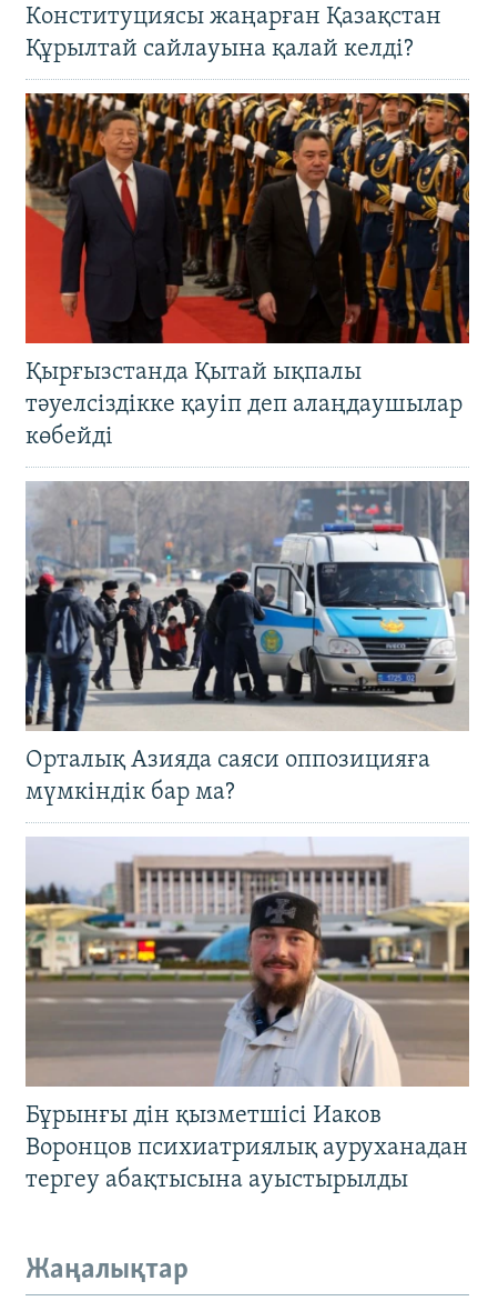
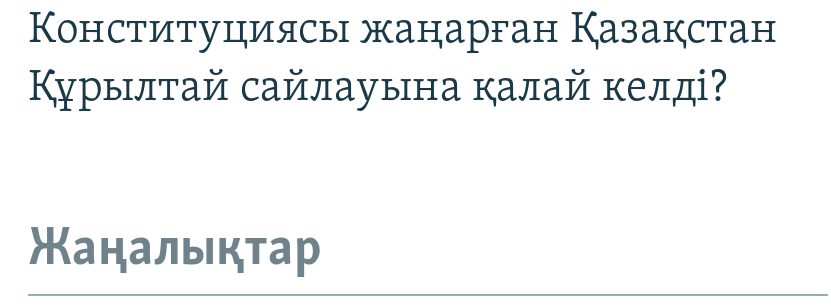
- [image]
- Қырғызстанда Қытай ықпалы
- тәуелсіздікке қауіп деп алаңдаушылар
- көбейді

- [image]
- Орталық Азияда саяси оппозицияға
- мүмкіндік бар ма?

- [image]
- Бұрынғы дін қызметшісі Иаков
- Воронцов психиатриялық ауруханадан
- тергеу абақтысына ауыстырылды
